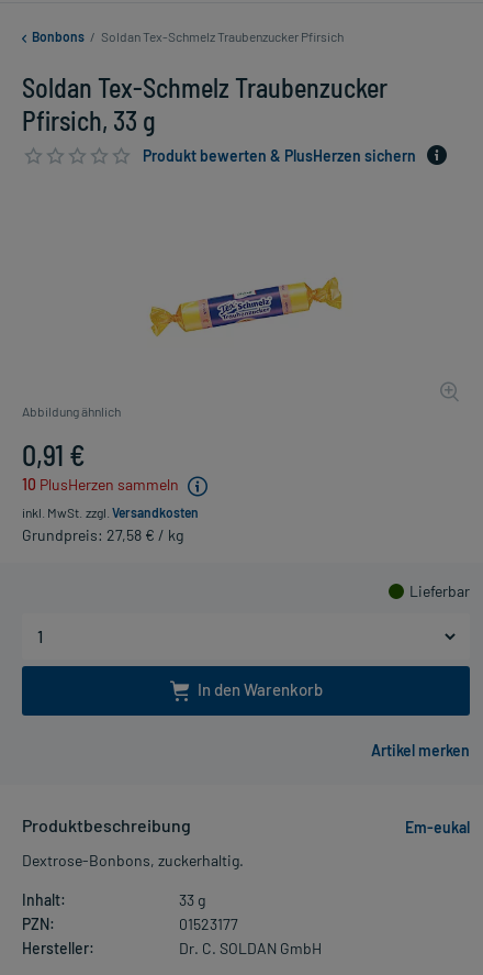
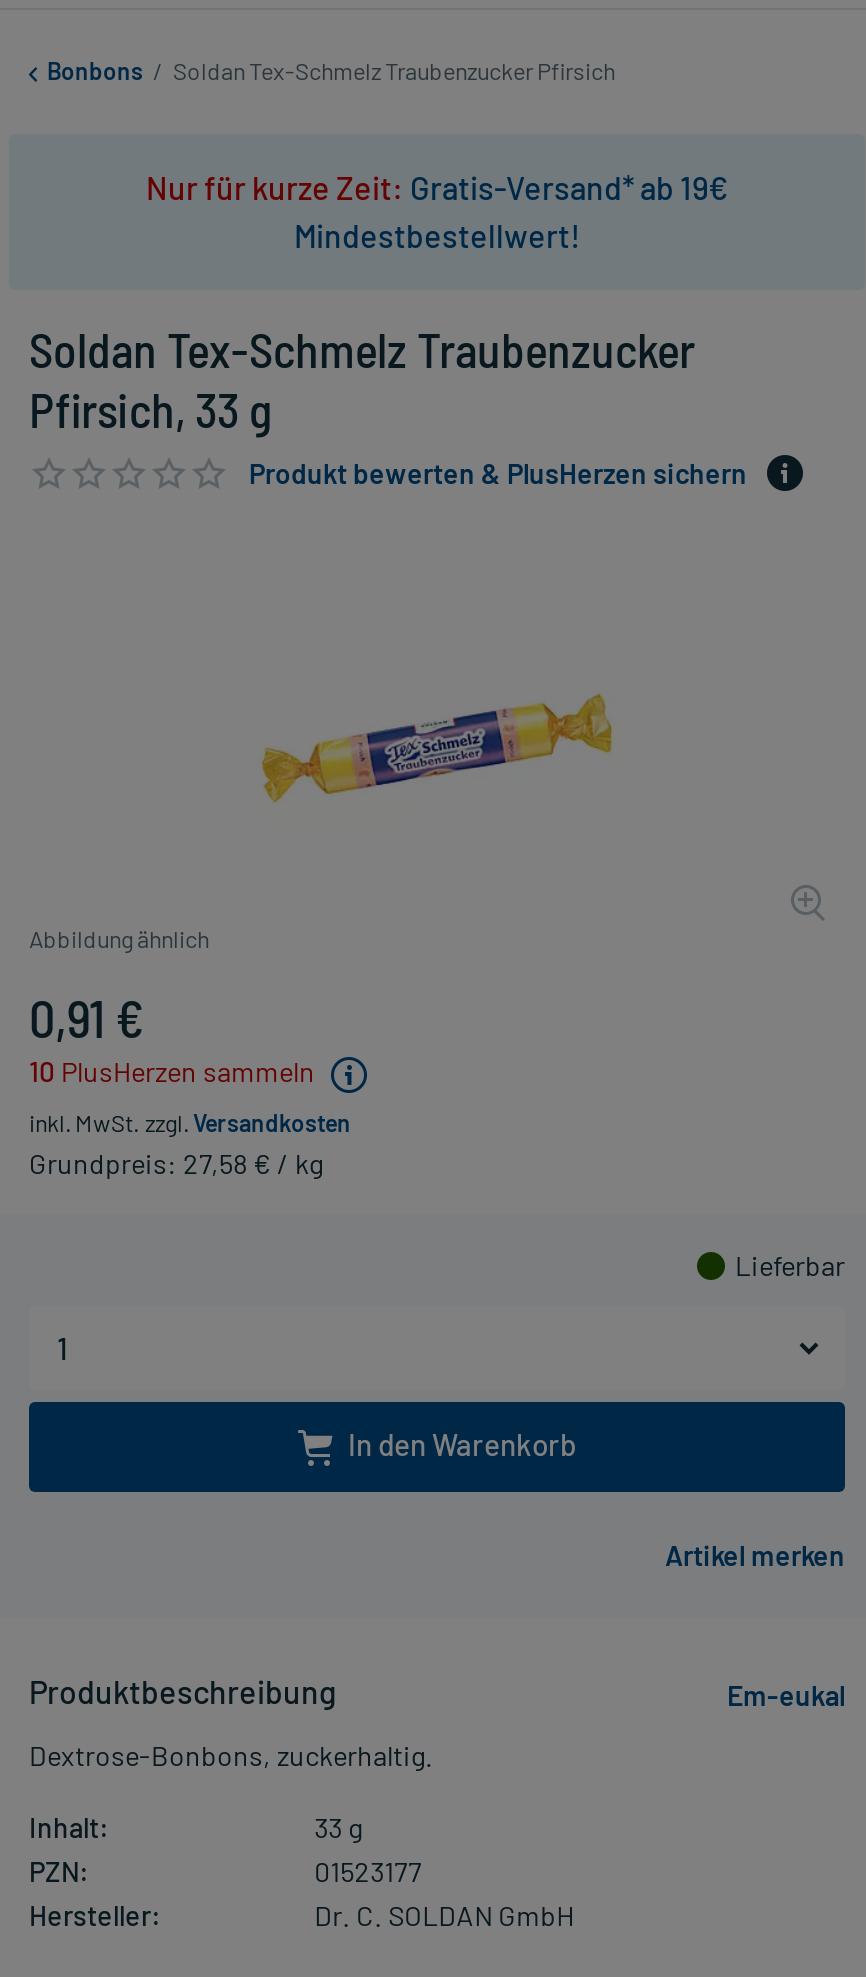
+ Nur für kurze Zeit: Gratis-Versand* ab 19€
+ Mindestbestellwert!
